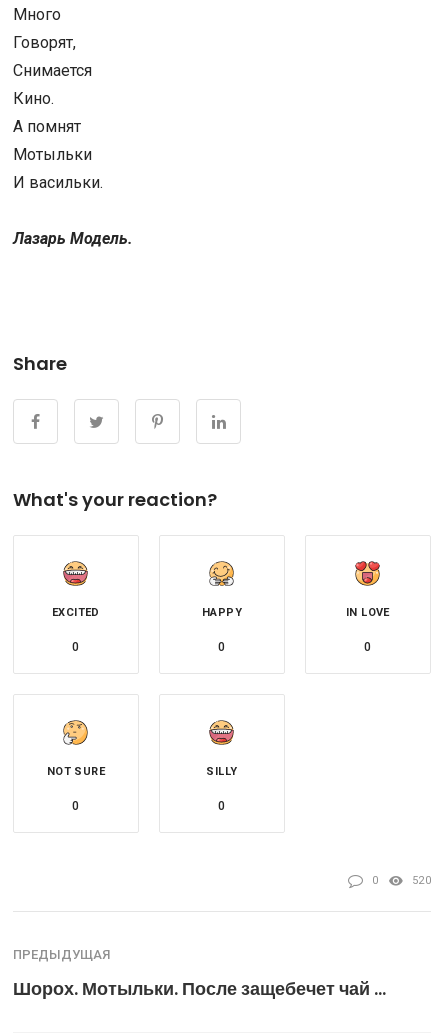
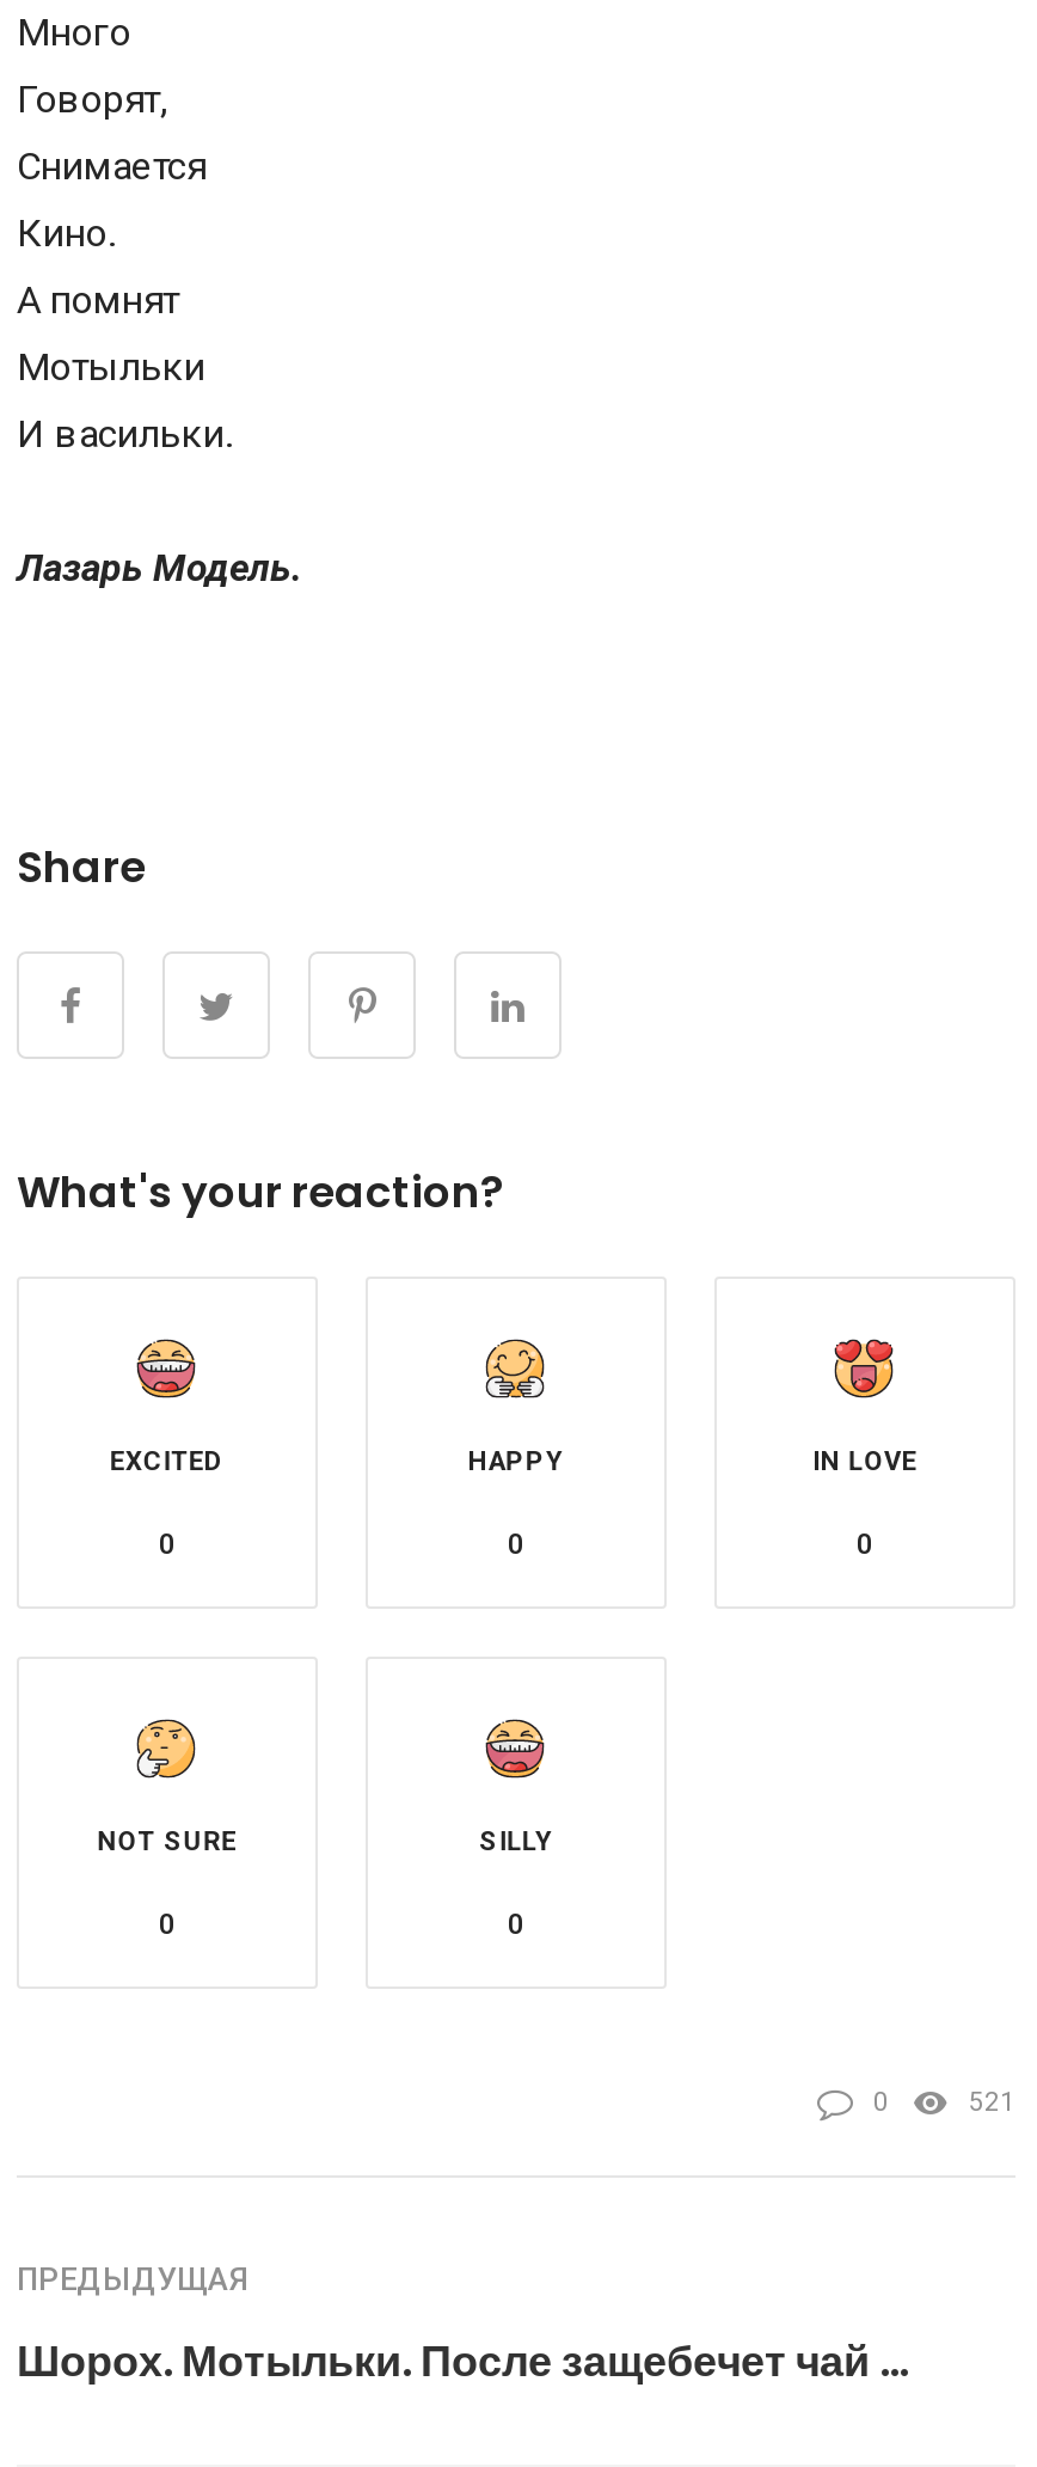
- 520
+ 521
